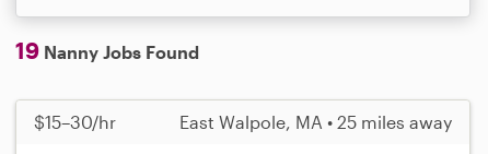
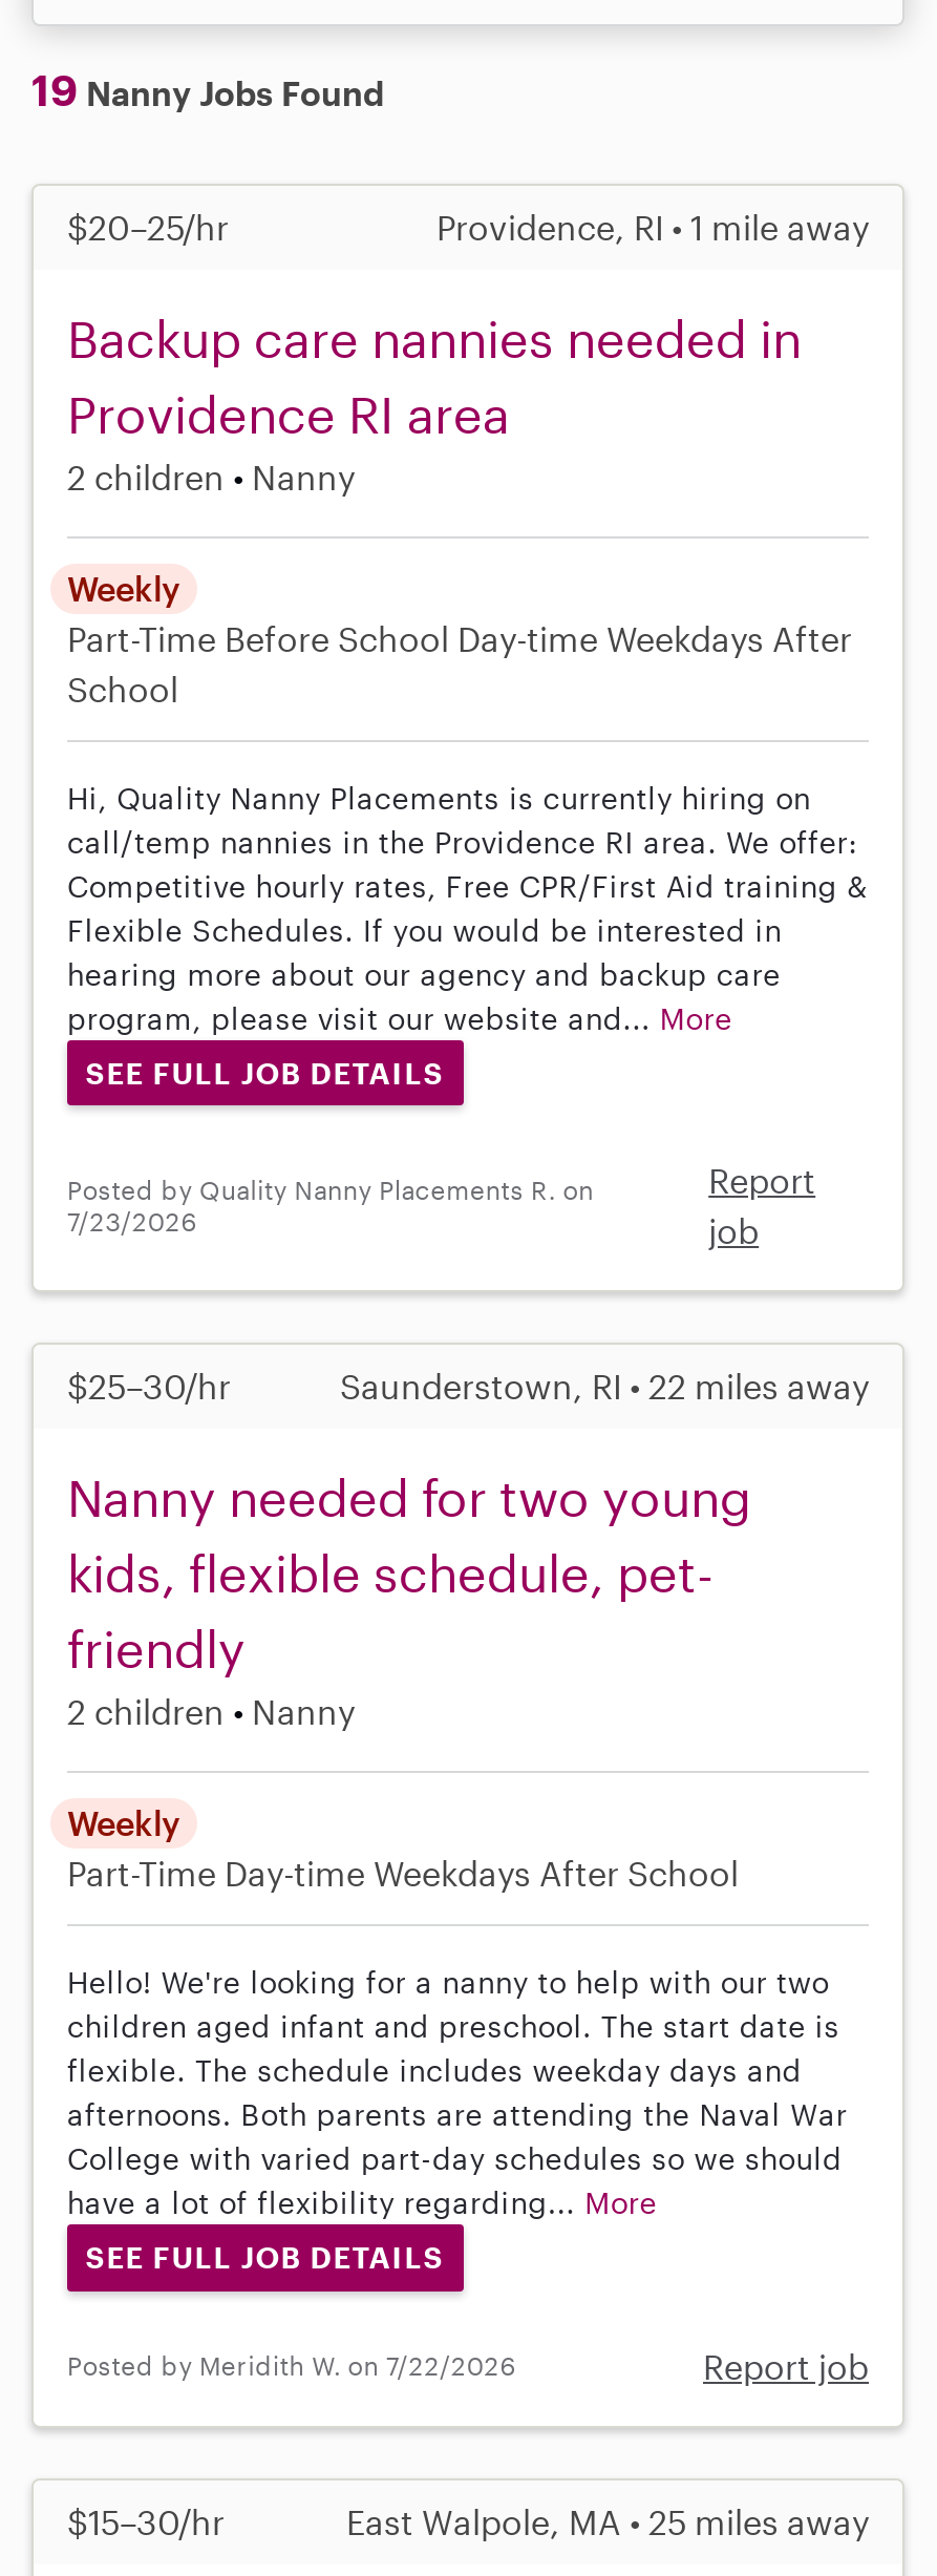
+ $20–25/hr
+ Providence, RI • 1 mile away
+ Backup care nannies needed in
+ Providence RI area
+ 2 children
+ Nanny
+ Weekly
+ Part-Time Before School Day-time Weekdays After
+ School
+ Hi, Quality Nanny Placements is currently hiring on
+ call/temp nannies in the Providence RI area. We offer:
+ Competitive hourly rates, Free CPR/First Aid training &
+ Flexible Schedules. If you would be interested in
+ hearing more about our agency and backup care
+ program, please visit our website and... More
+ SEE FULL JOB DETAILS
+ Posted by Quality Nanny Placements R. on
+ 7/23/2026

+ $25–30/hr
+ Saunderstown, RI • 22 miles away
+ Nanny needed for two young
+ kids, flexible schedule, pet-
+ friendly
+ 2 children
+ Nanny
+ Weekly
+ Part-Time Day-time Weekdays After School
+ Hello! We're looking for a nanny to help with our two
+ children aged infant and preschool. The start date is
+ flexible. The schedule includes weekday days and
+ afternoons. Both parents are attending the Naval War
+ College with varied part-day schedules so we should
+ have a lot of flexibility regarding... More
+ SEE FULL JOB DETAILS
+ Posted by Meridith W. on 7/22/2026
+ Report job

+ Report
+ job
